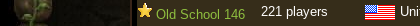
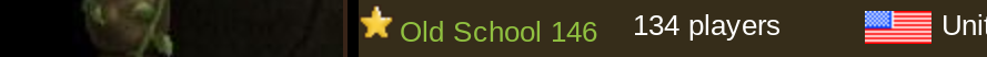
- Old School 146 221 players
+ Old School 146 134 players
